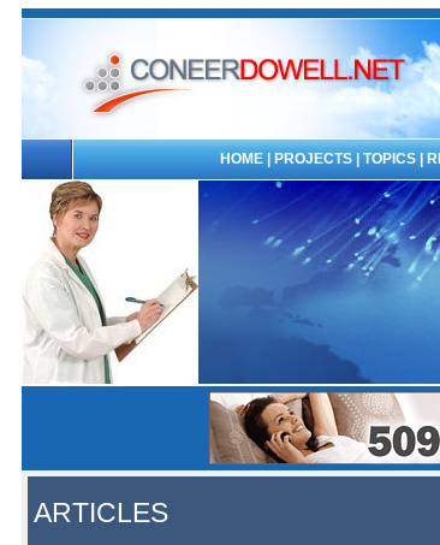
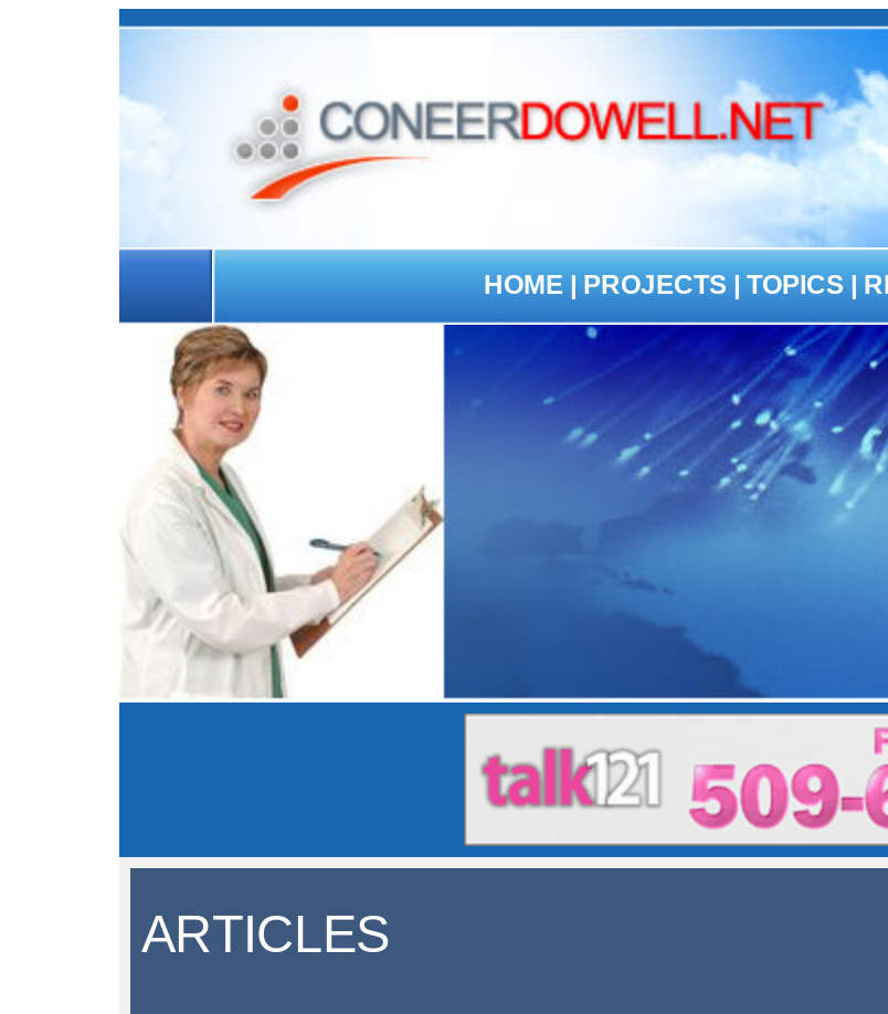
- [image]
+ [image]
